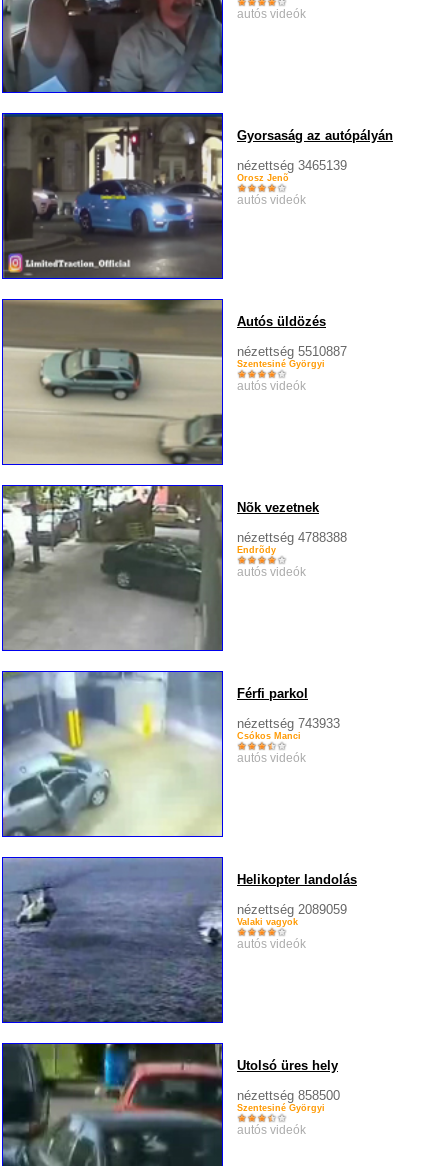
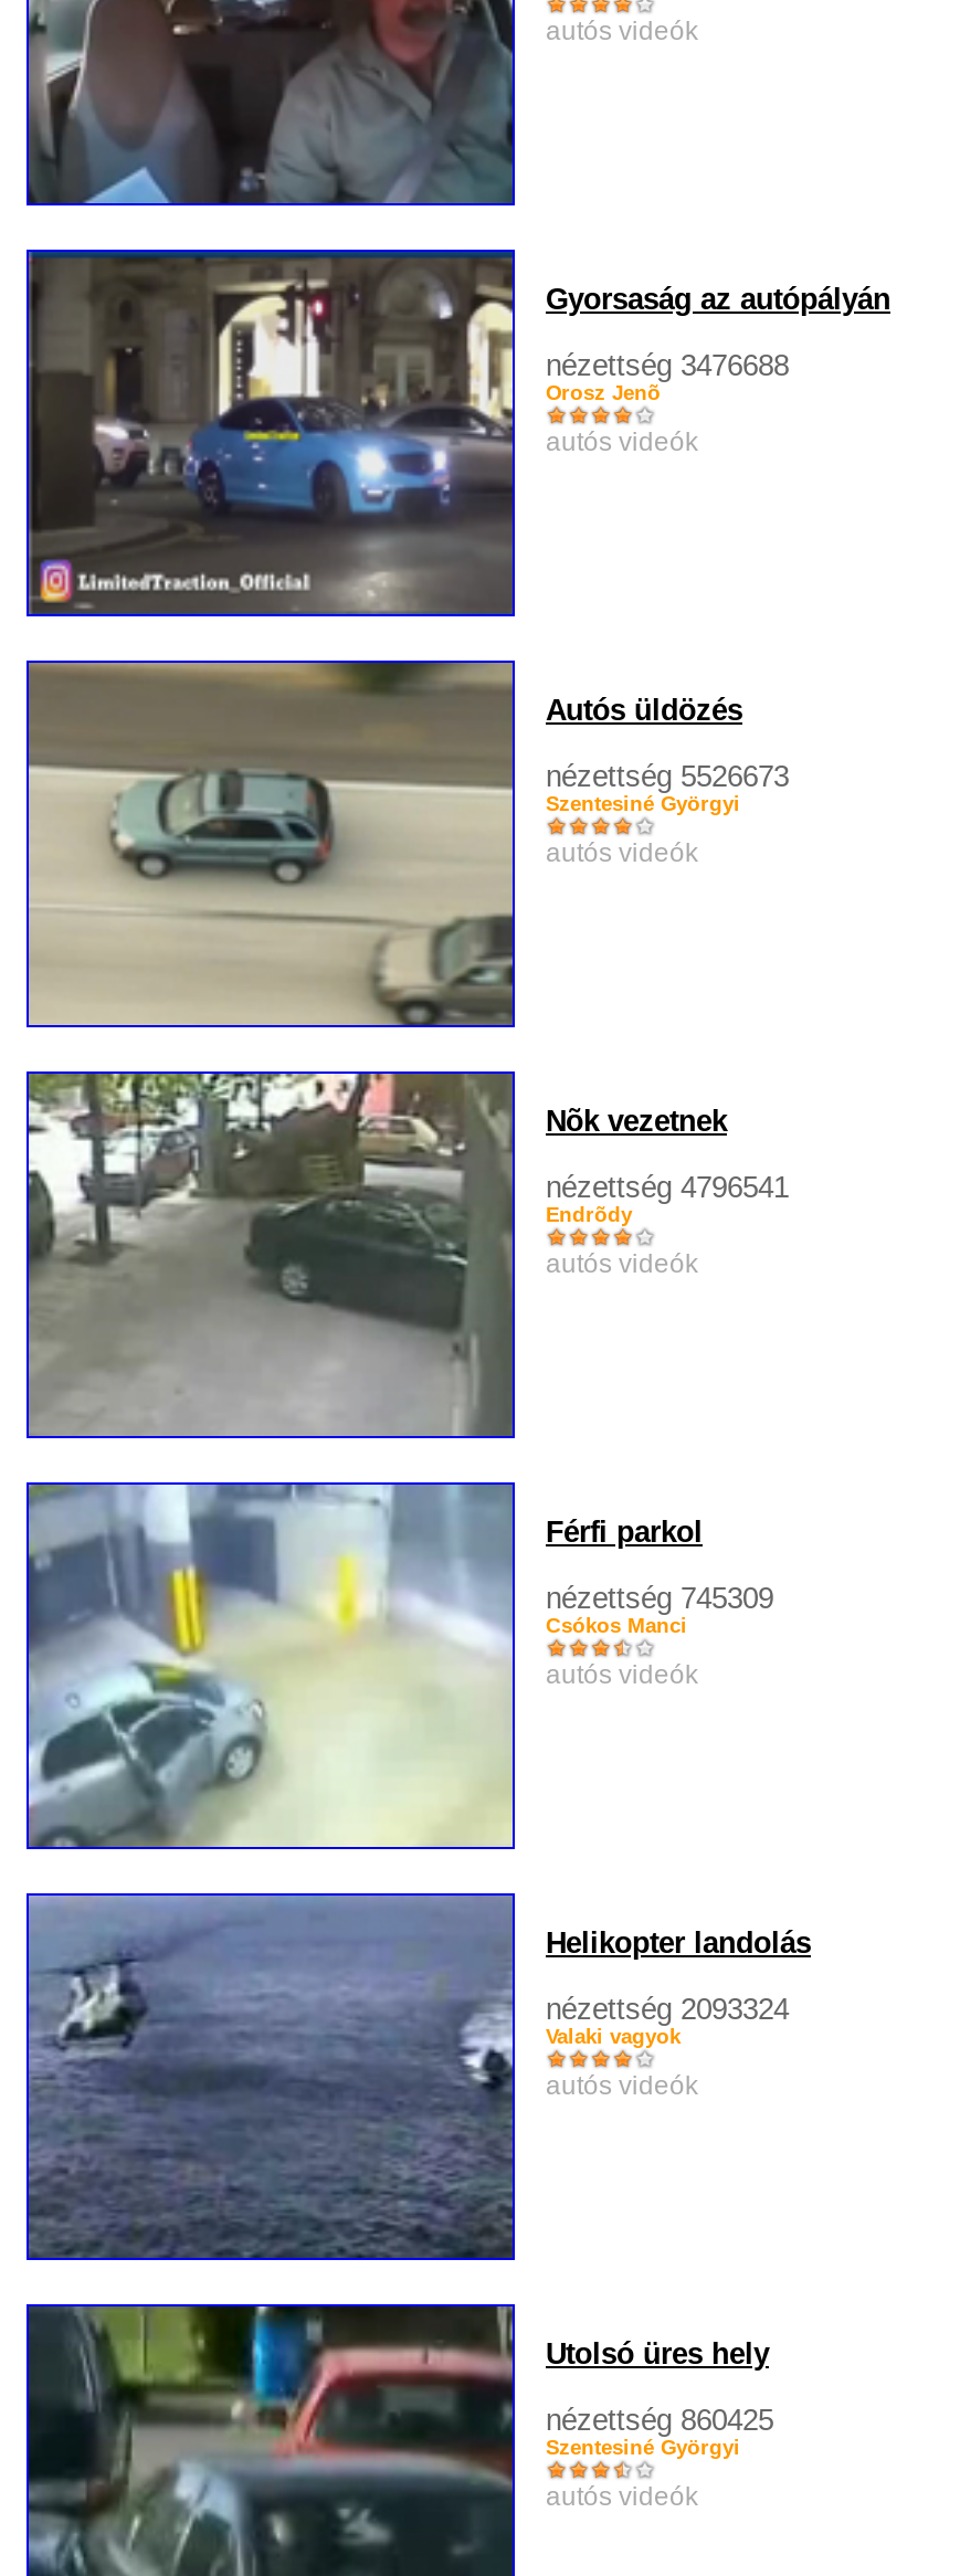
- nézettség 3465139
+ nézettség 3476688

- nézettség 5510887
+ nézettség 5526673

- nézettség 4788388
+ nézettség 4796541

- nézettség 743933
+ nézettség 745309

- nézettség 2089059
+ nézettség 2093324

- nézettség 858500
+ nézettség 860425
